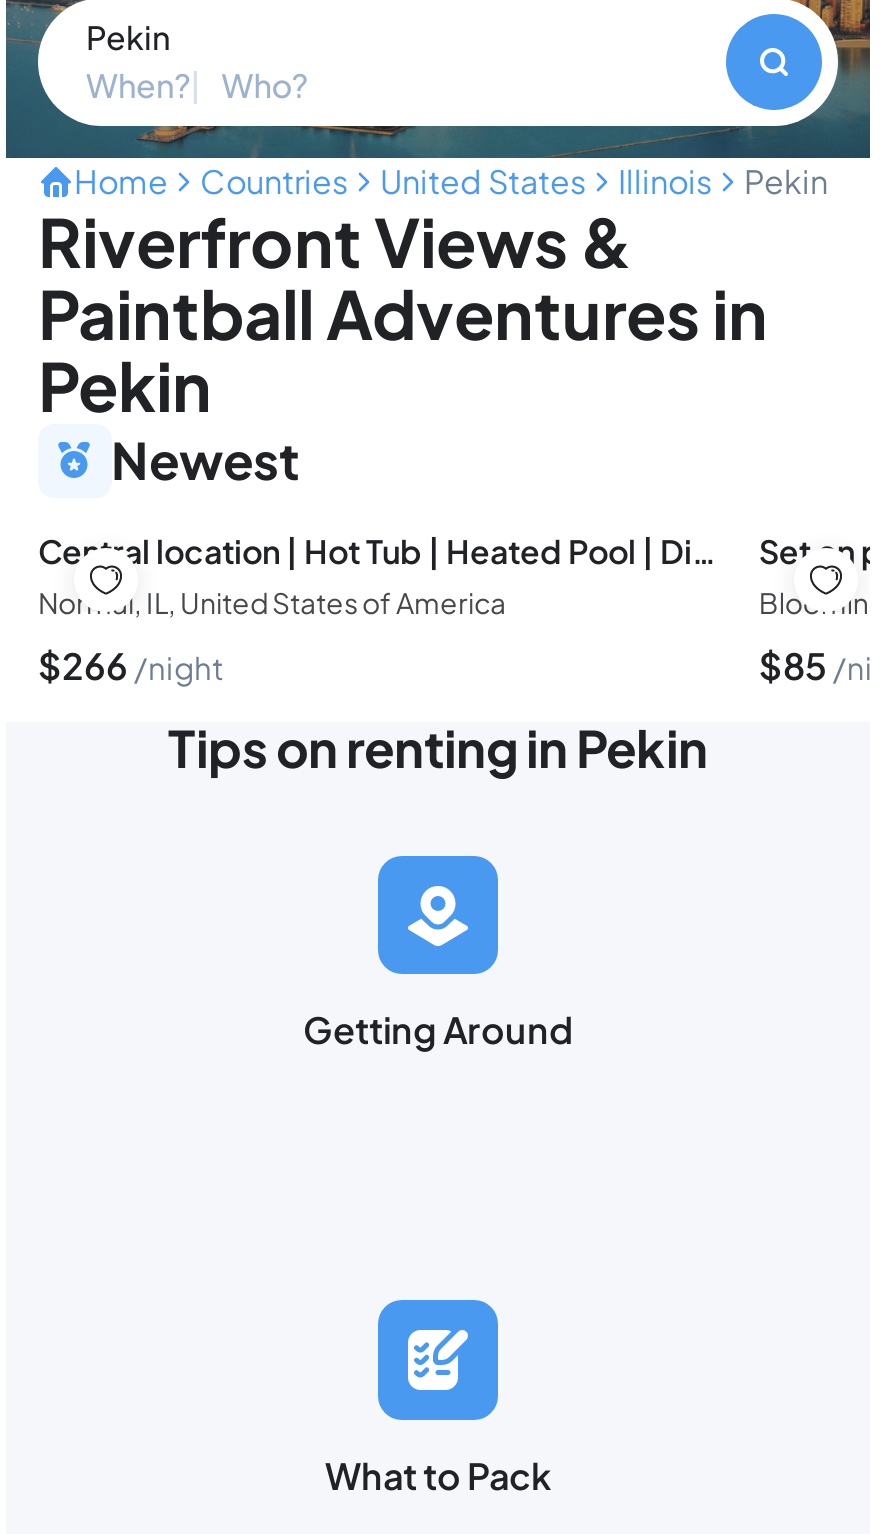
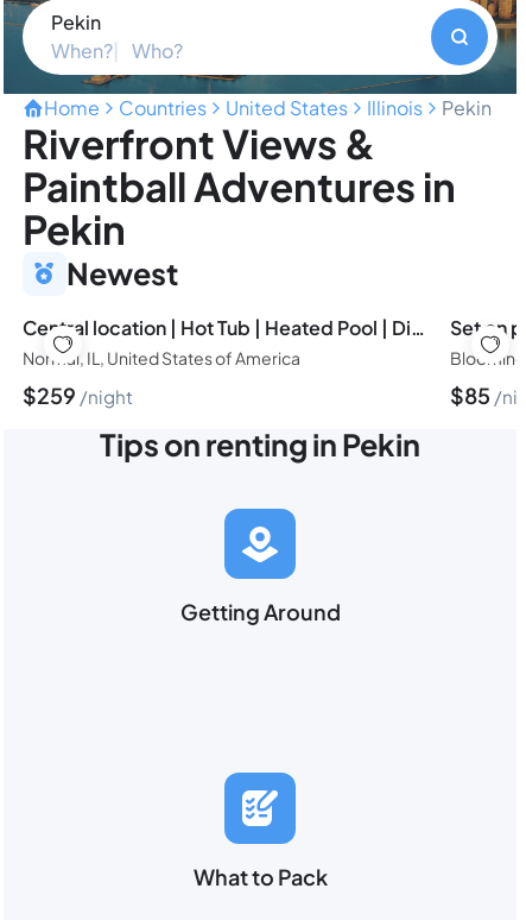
- $266 night
+ $259 night
